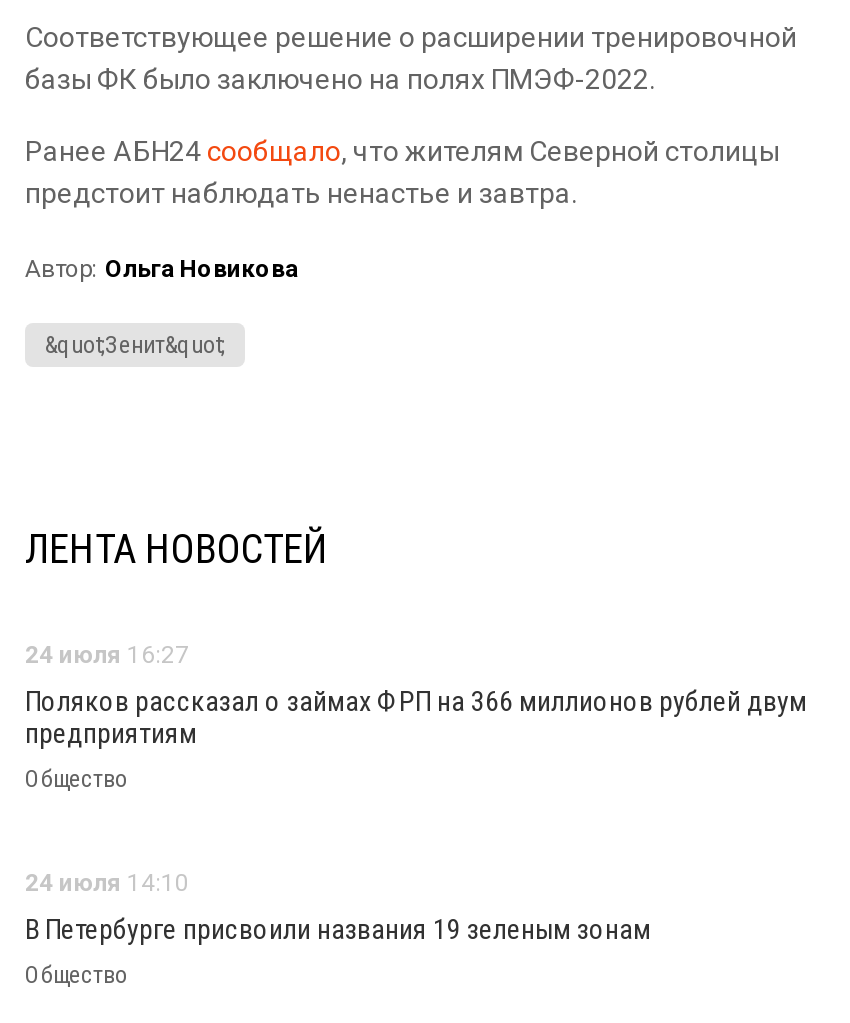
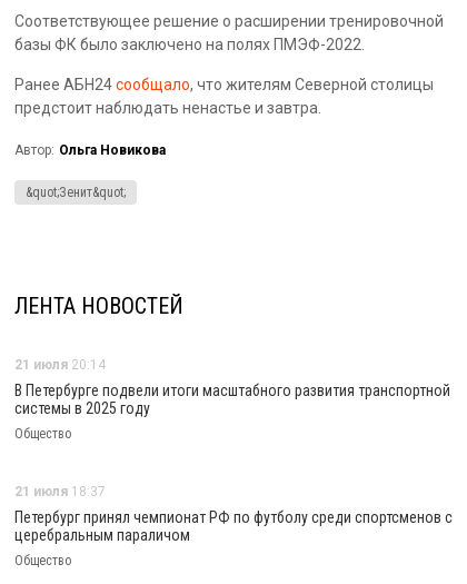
- 24 июля 16:27
+ 21 июля 20:14

- Поляков рассказал о займах ФРП на 366 миллионов рублей двум
- предприятиям
+ В Петербурге подвели итоги масштабного развития транспортной
+ системы в 2025 году

- 24 июля 14:10
+ 21 июля 18:37

- В Петербурге присвоили названия 19 зеленым зонам
+ Петербург принял чемпионат РФ по футболу среди спортсменов с
+ церебральным параличом
